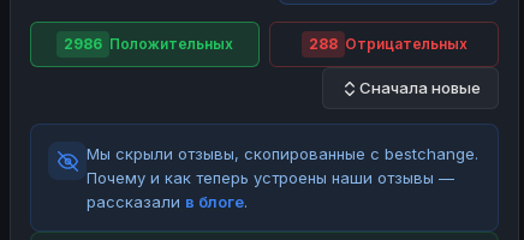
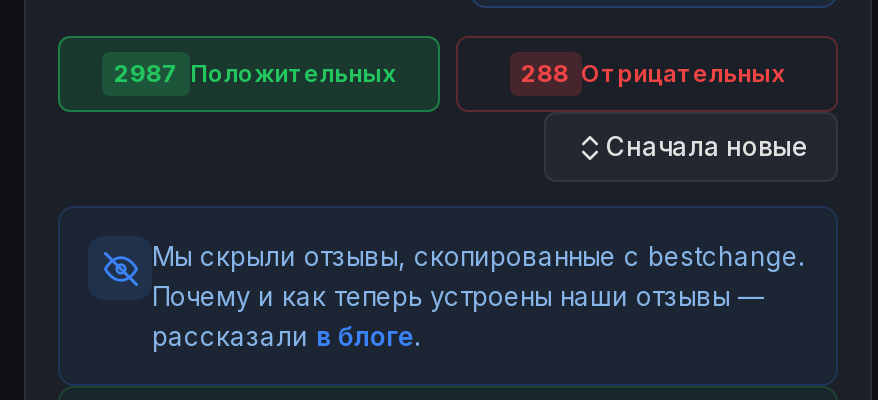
- 2986 Положительных
+ 2987 Положительных
